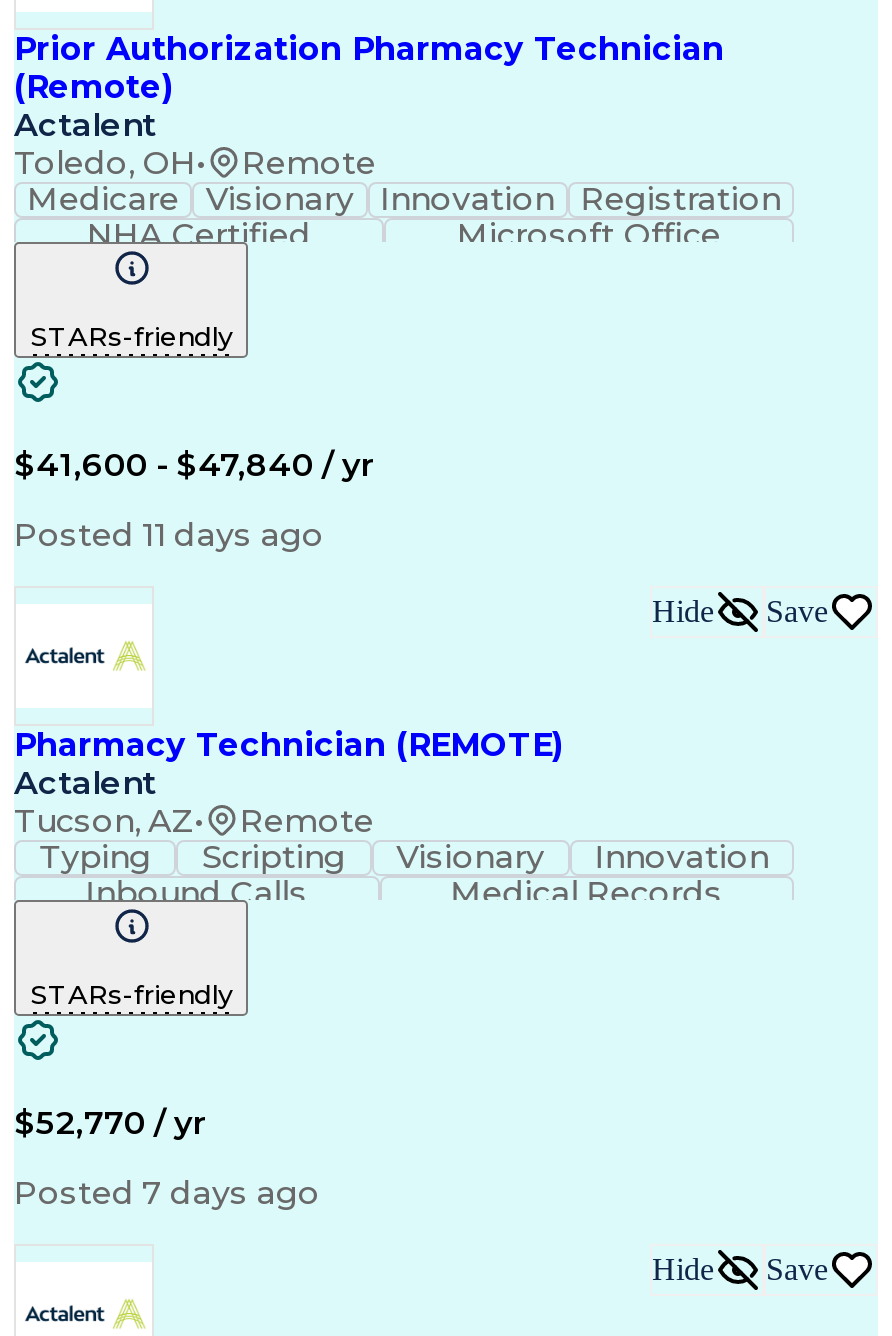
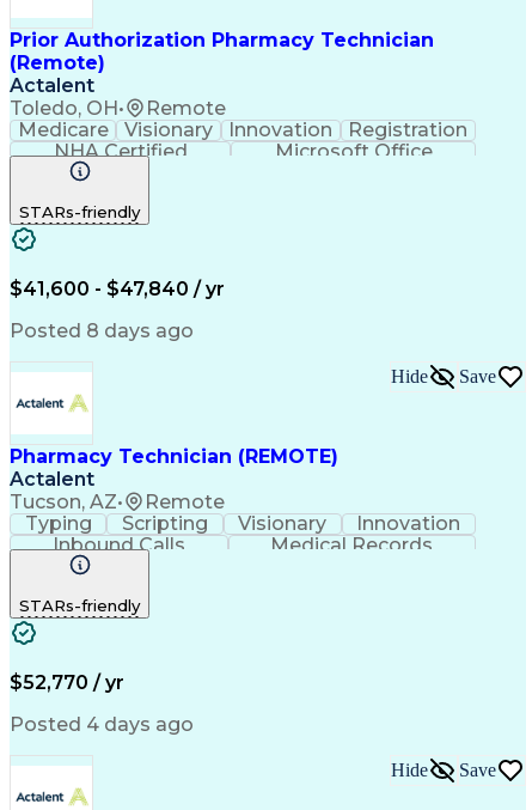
- Posted 11 days ago
+ Posted 8 days ago

- Posted 7 days ago
+ Posted 4 days ago
